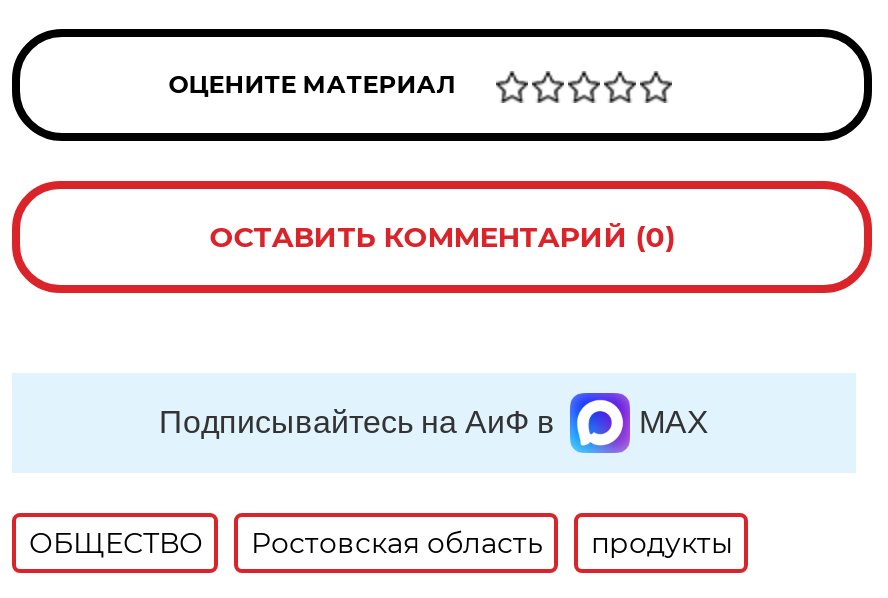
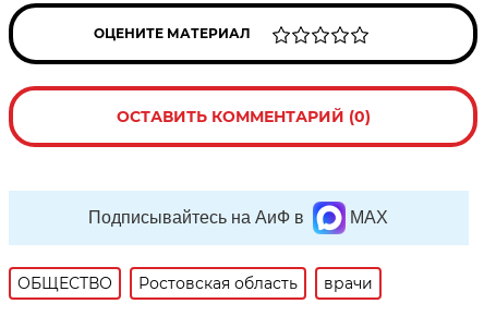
- продукты
+ врачи
